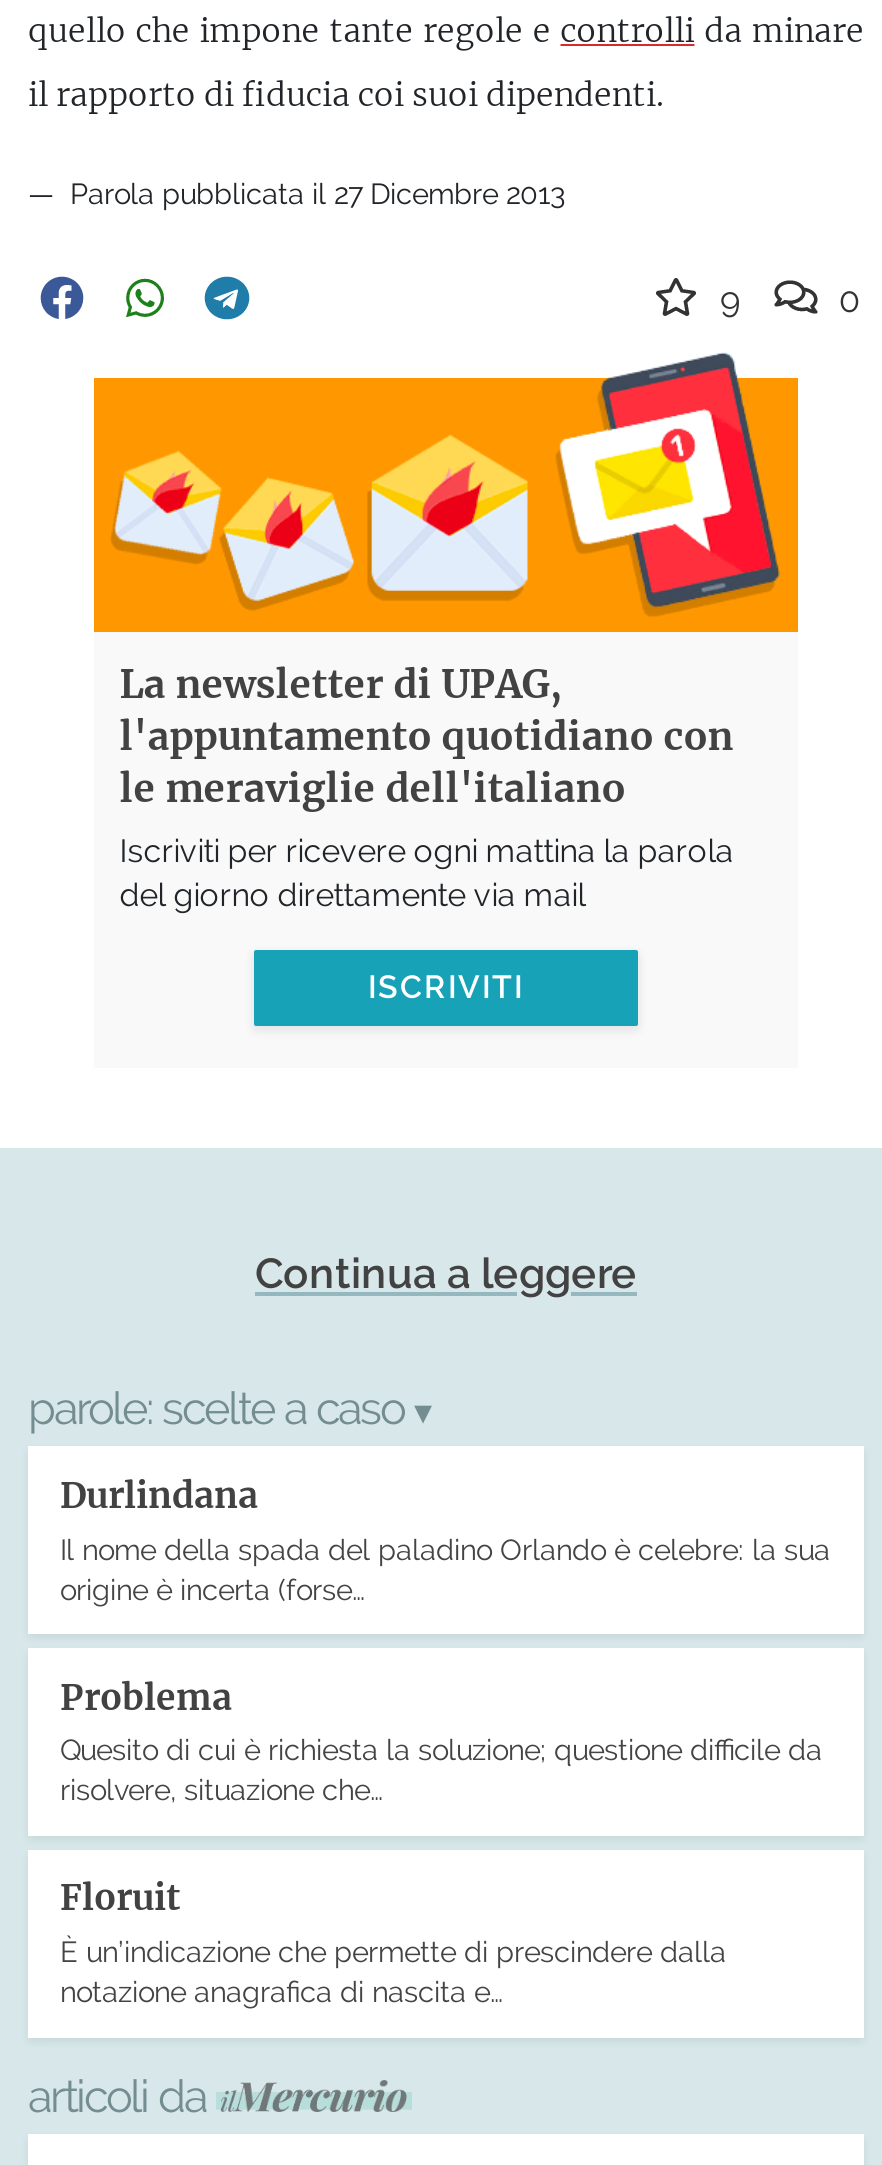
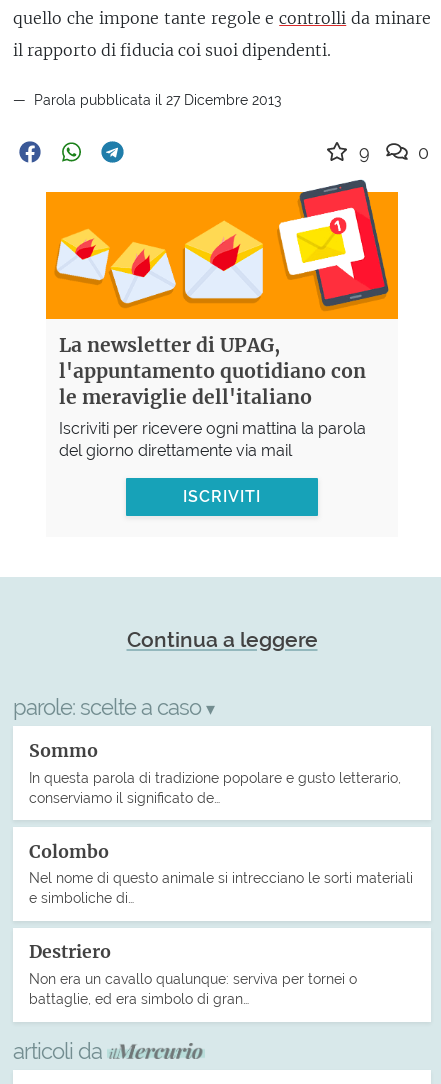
- Durlindana
- Il nome della spada del paladino Orlando è celebre: la sua
- origine è incerta (forse…
+ Sommo
+ In questa parola di tradizione popolare e gusto letterario,
+ conserviamo il significato de…

- Problema
- Quesito di cui è richiesta la soluzione; questione difficile da
- risolvere, situazione che…
+ Colombo
+ Nel nome di questo animale si intrecciano le sorti materiali
+ e simboliche di…

- Floruit
- È un’indicazione che permette di prescindere dalla
- notazione anagrafica di nascita e…
+ Destriero
+ Non era un cavallo qualunque: serviva per tornei o
+ battaglie, ed era simbolo di gran…
